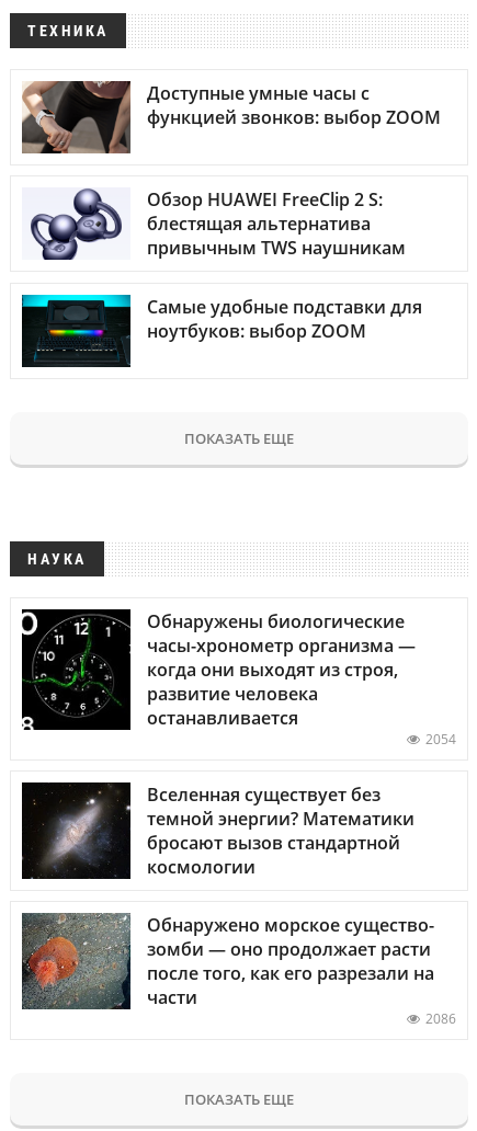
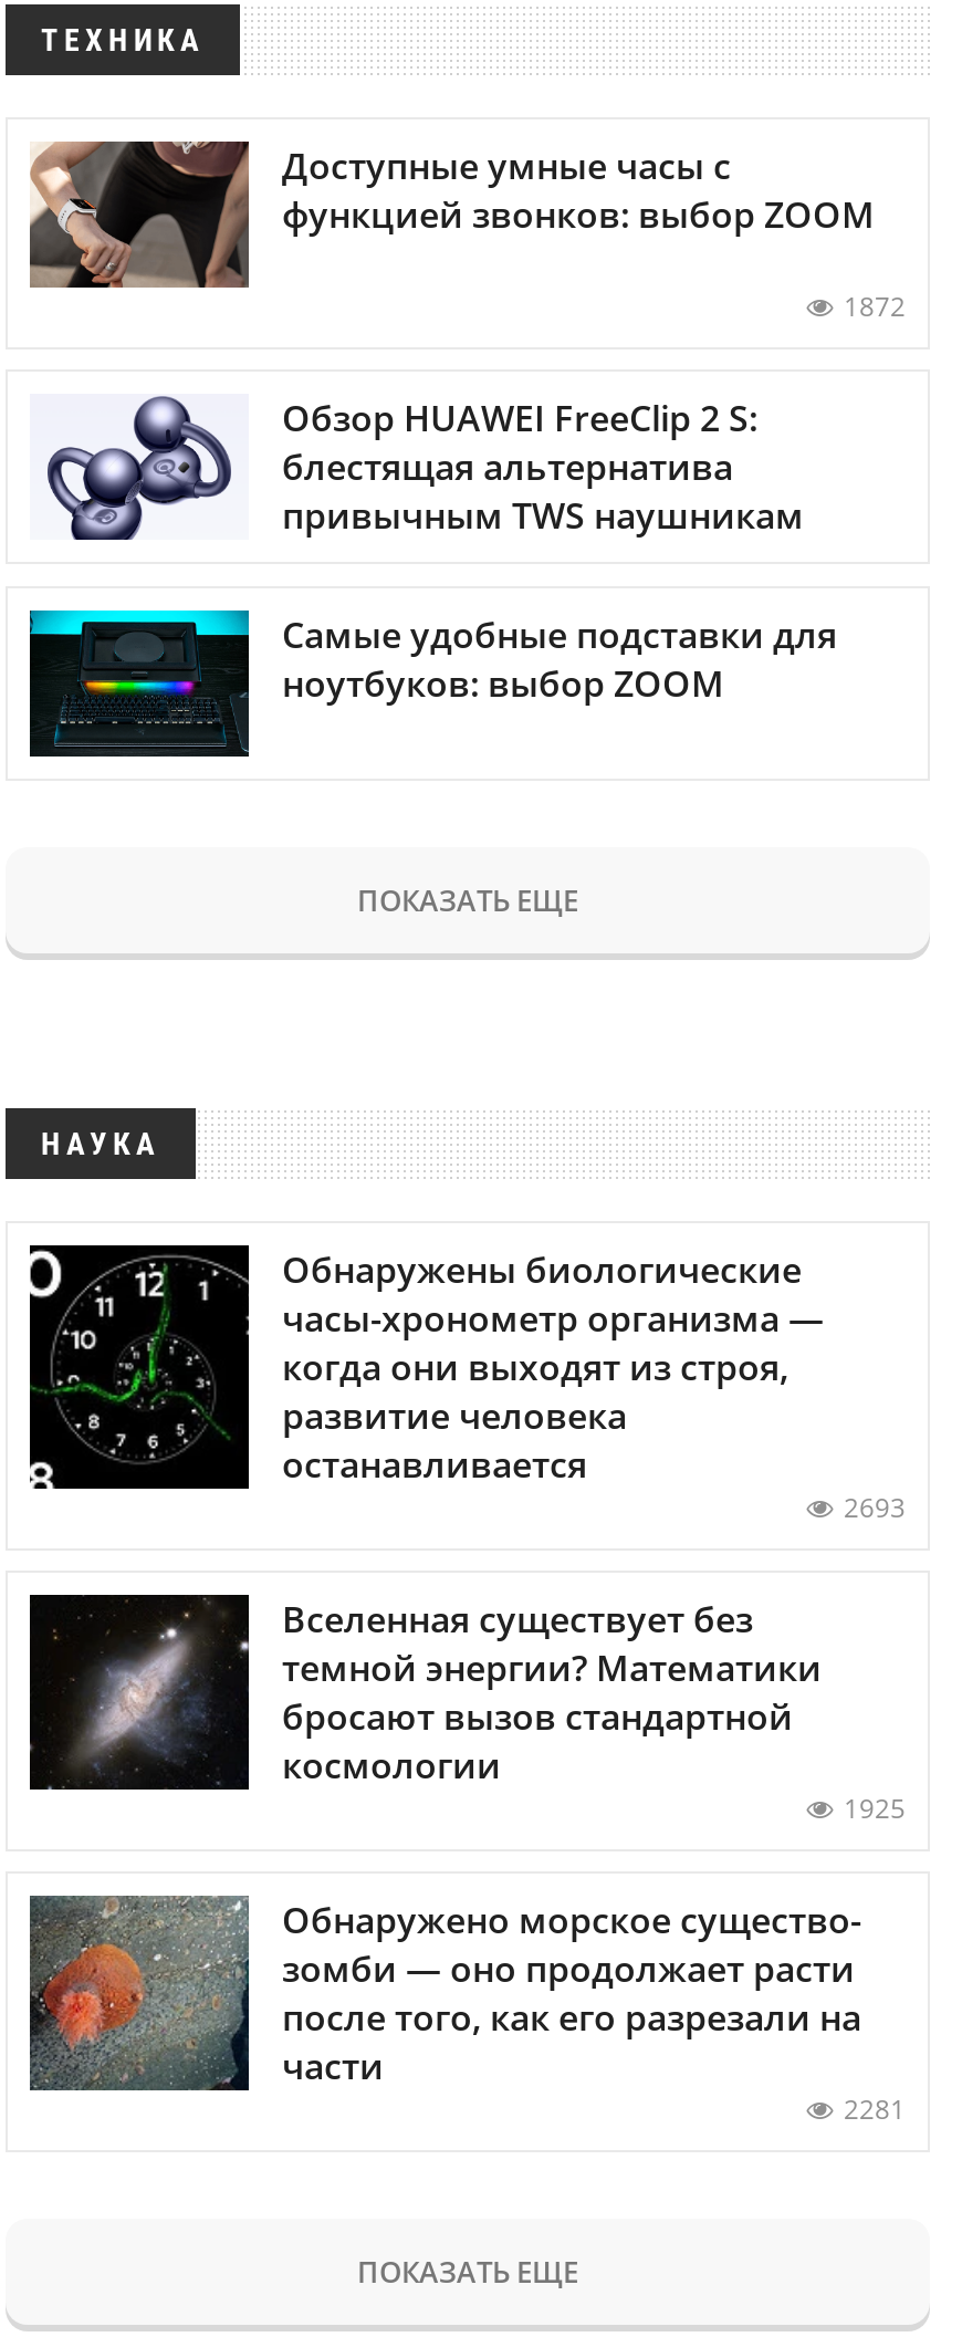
+ 1872

- 2054
+ 2693

+ 1925

- 2086
+ 2281
